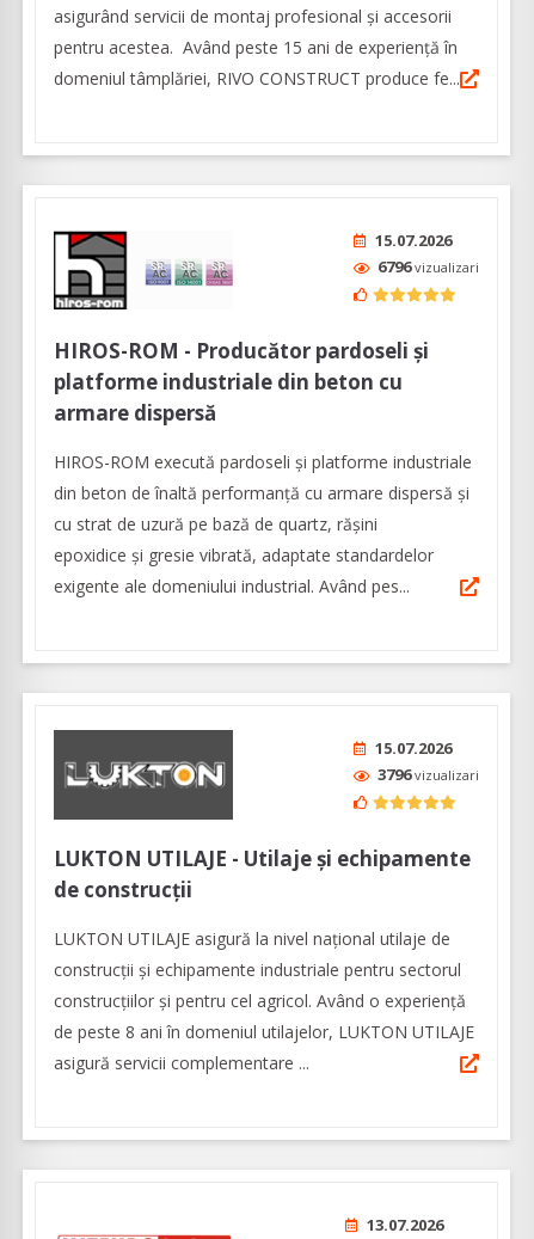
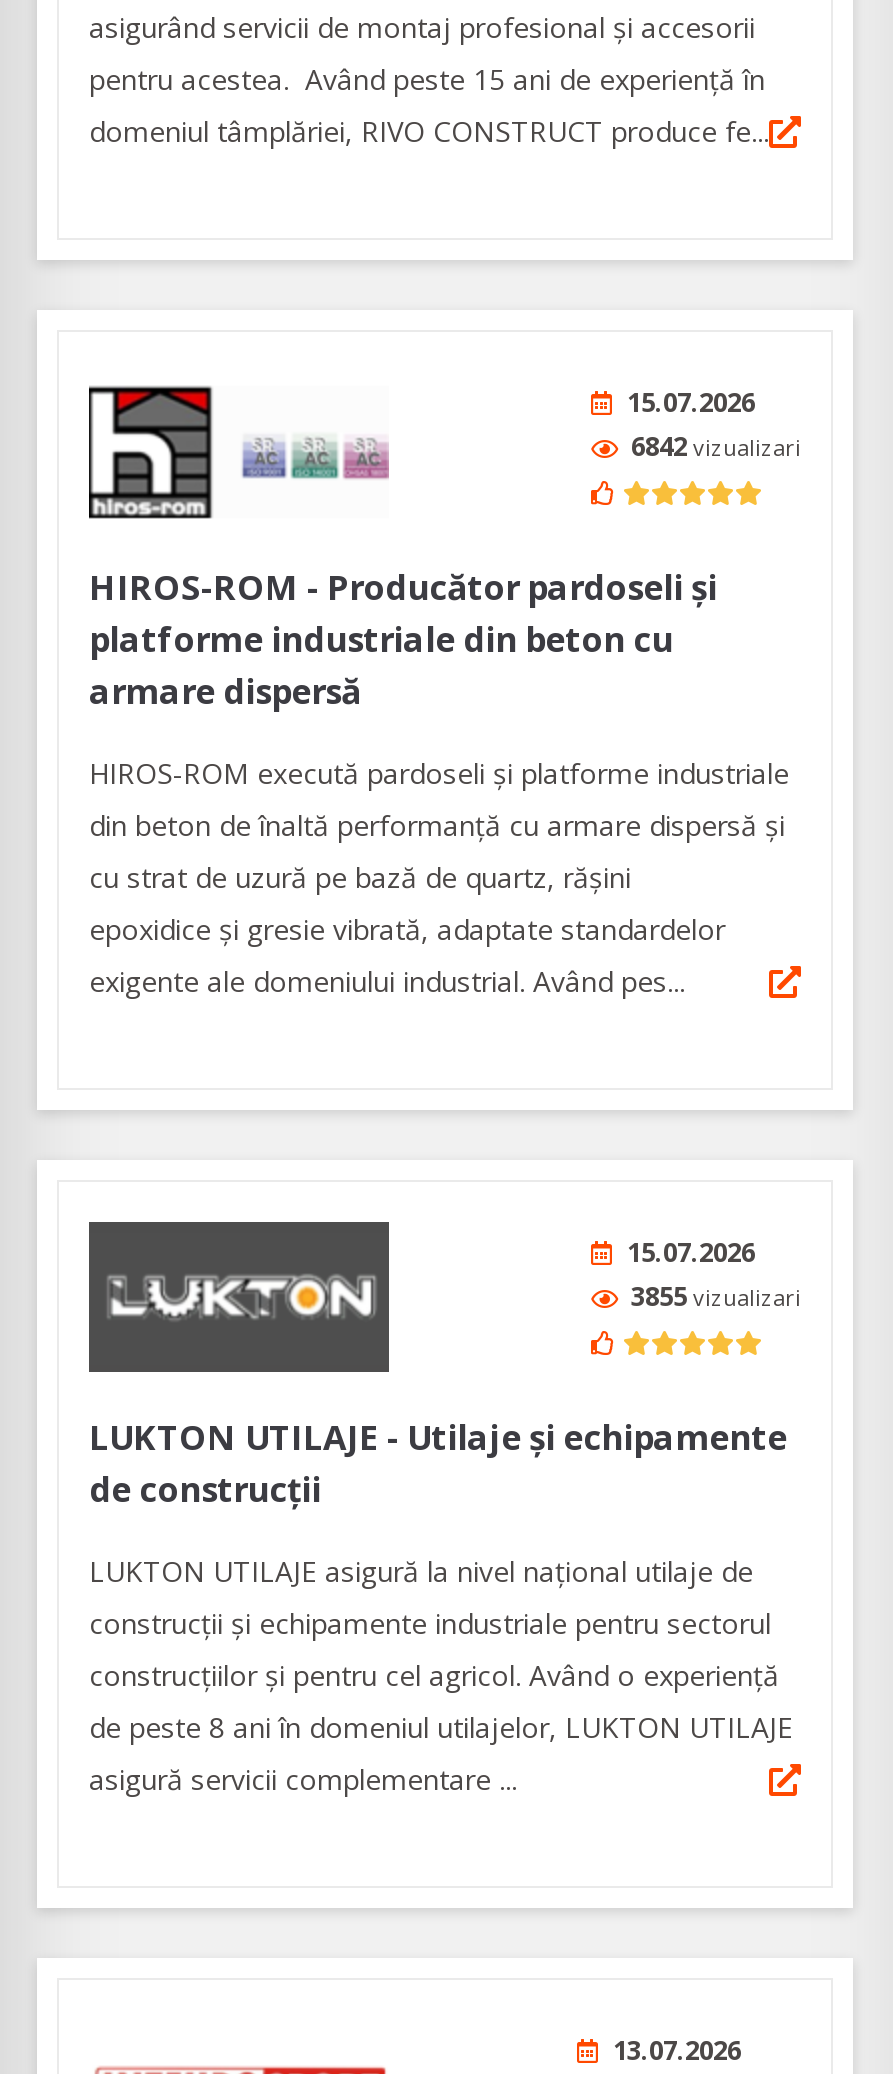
- 6796vizualizari
+ 6842vizualizari

- 3796vizualizari
+ 3855vizualizari
